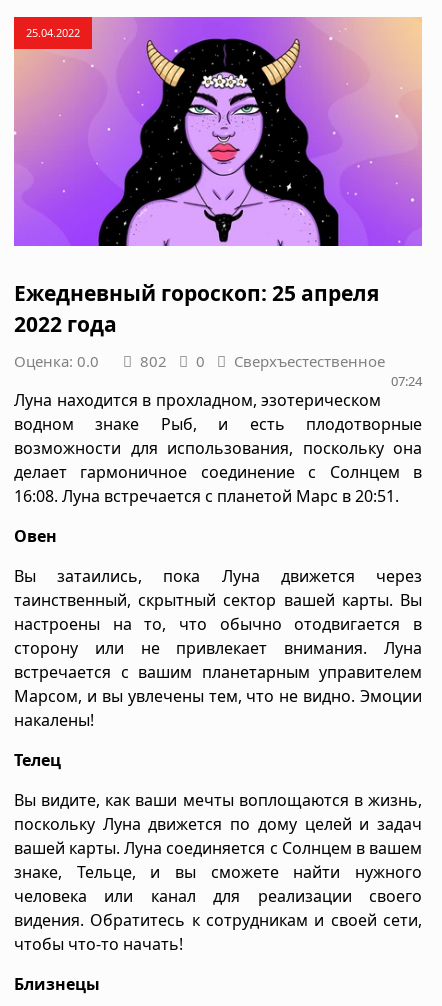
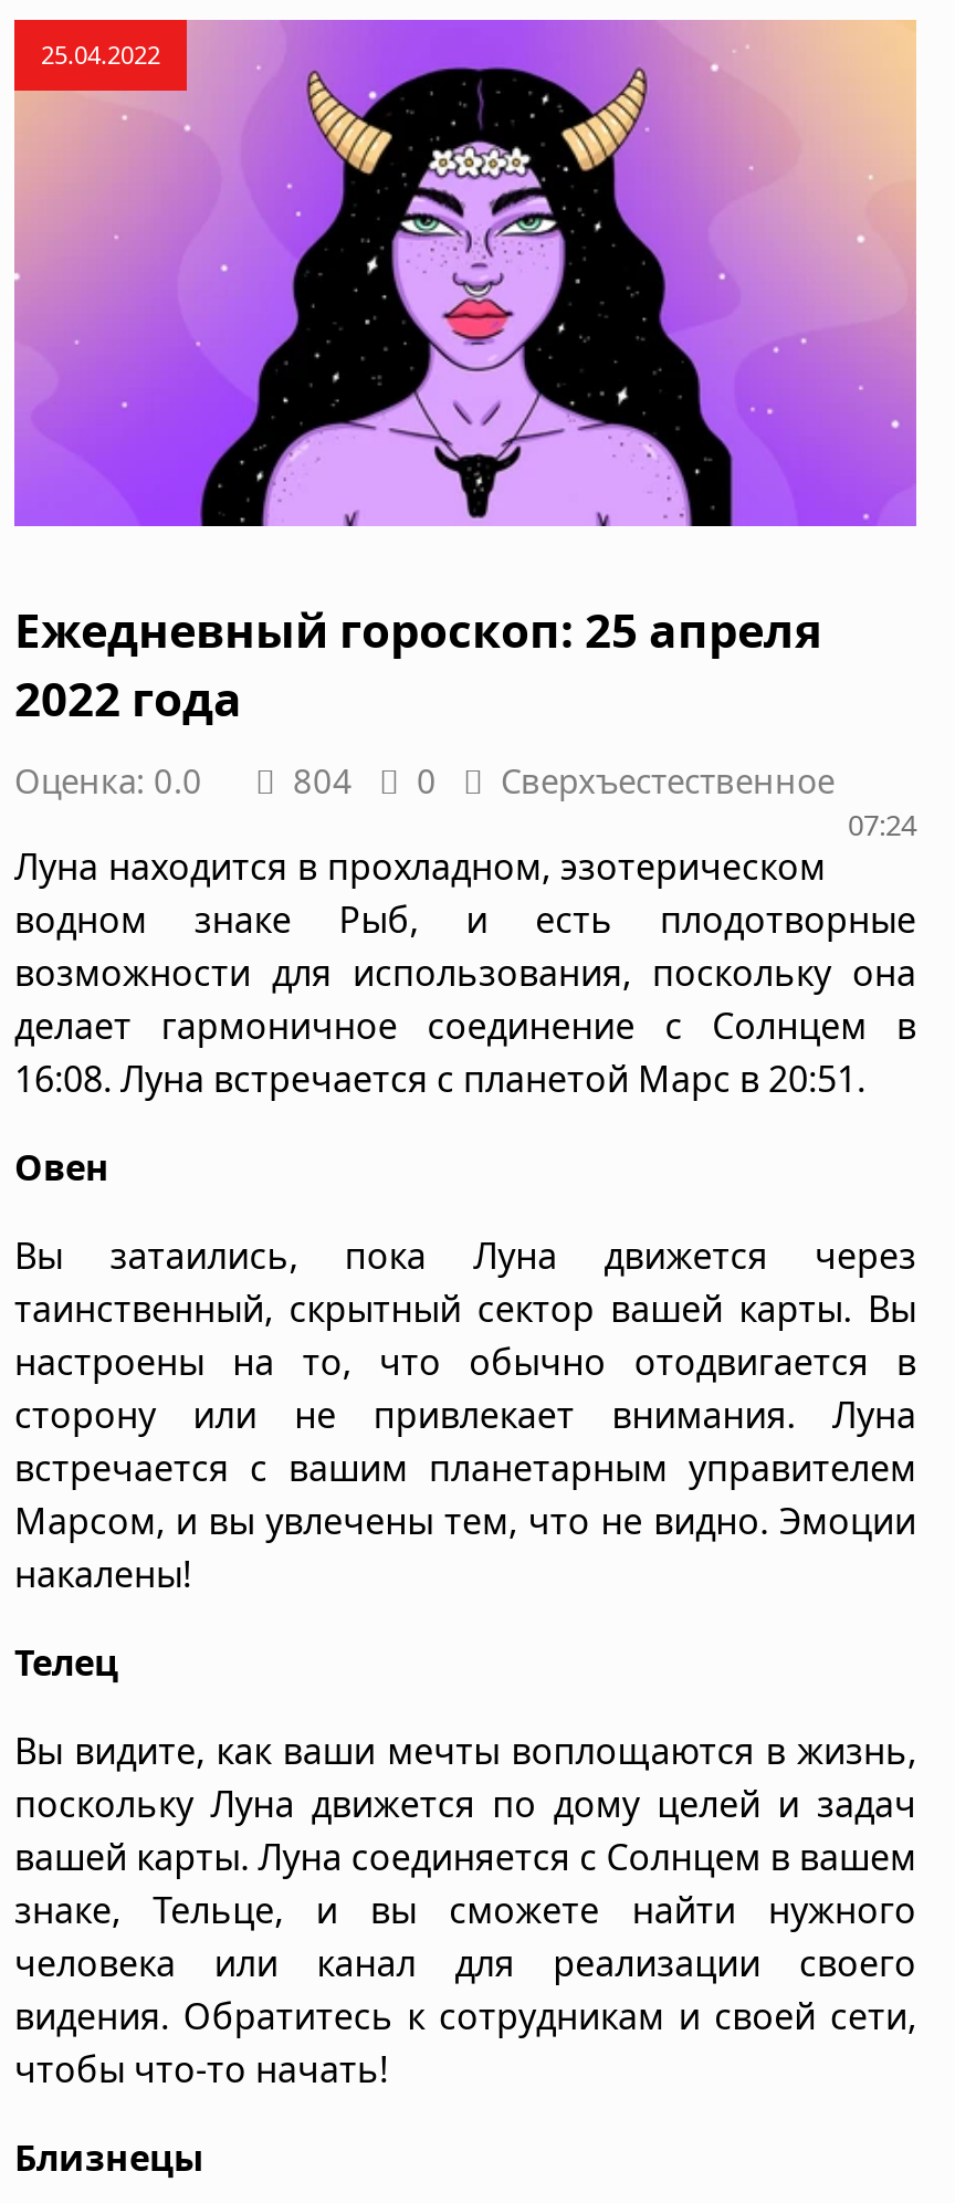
- Оценка: 0.0 802 0 Сверхъестественное
+ Оценка: 0.0 804 0 Сверхъестественное
